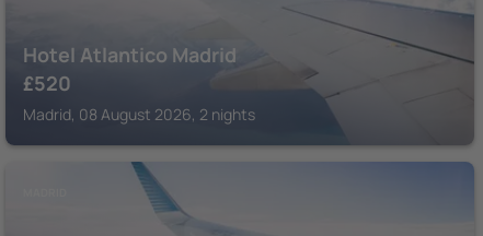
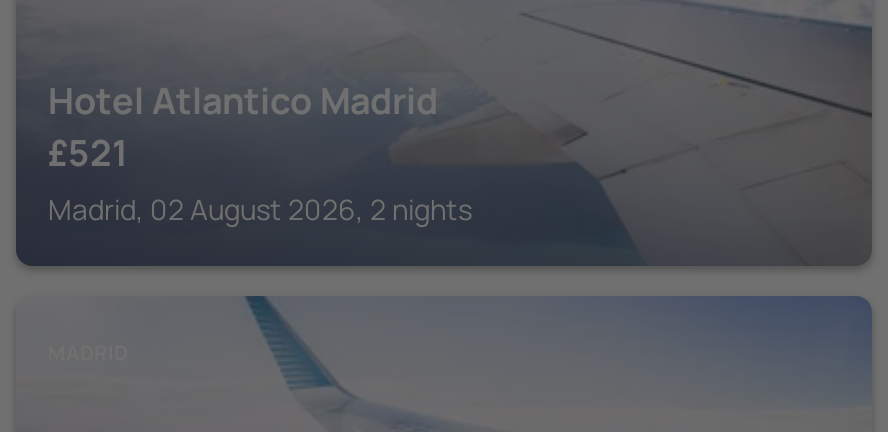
- £520
+ £521

- Madrid, 08 August 2026, 2 nights
+ Madrid, 02 August 2026, 2 nights
